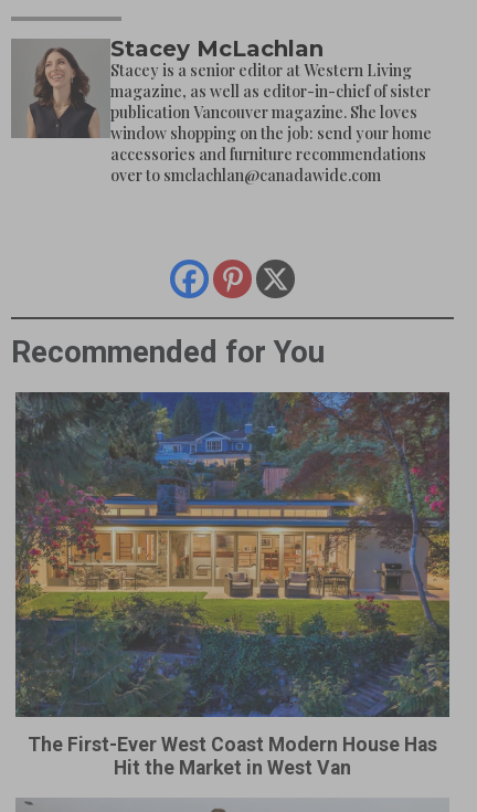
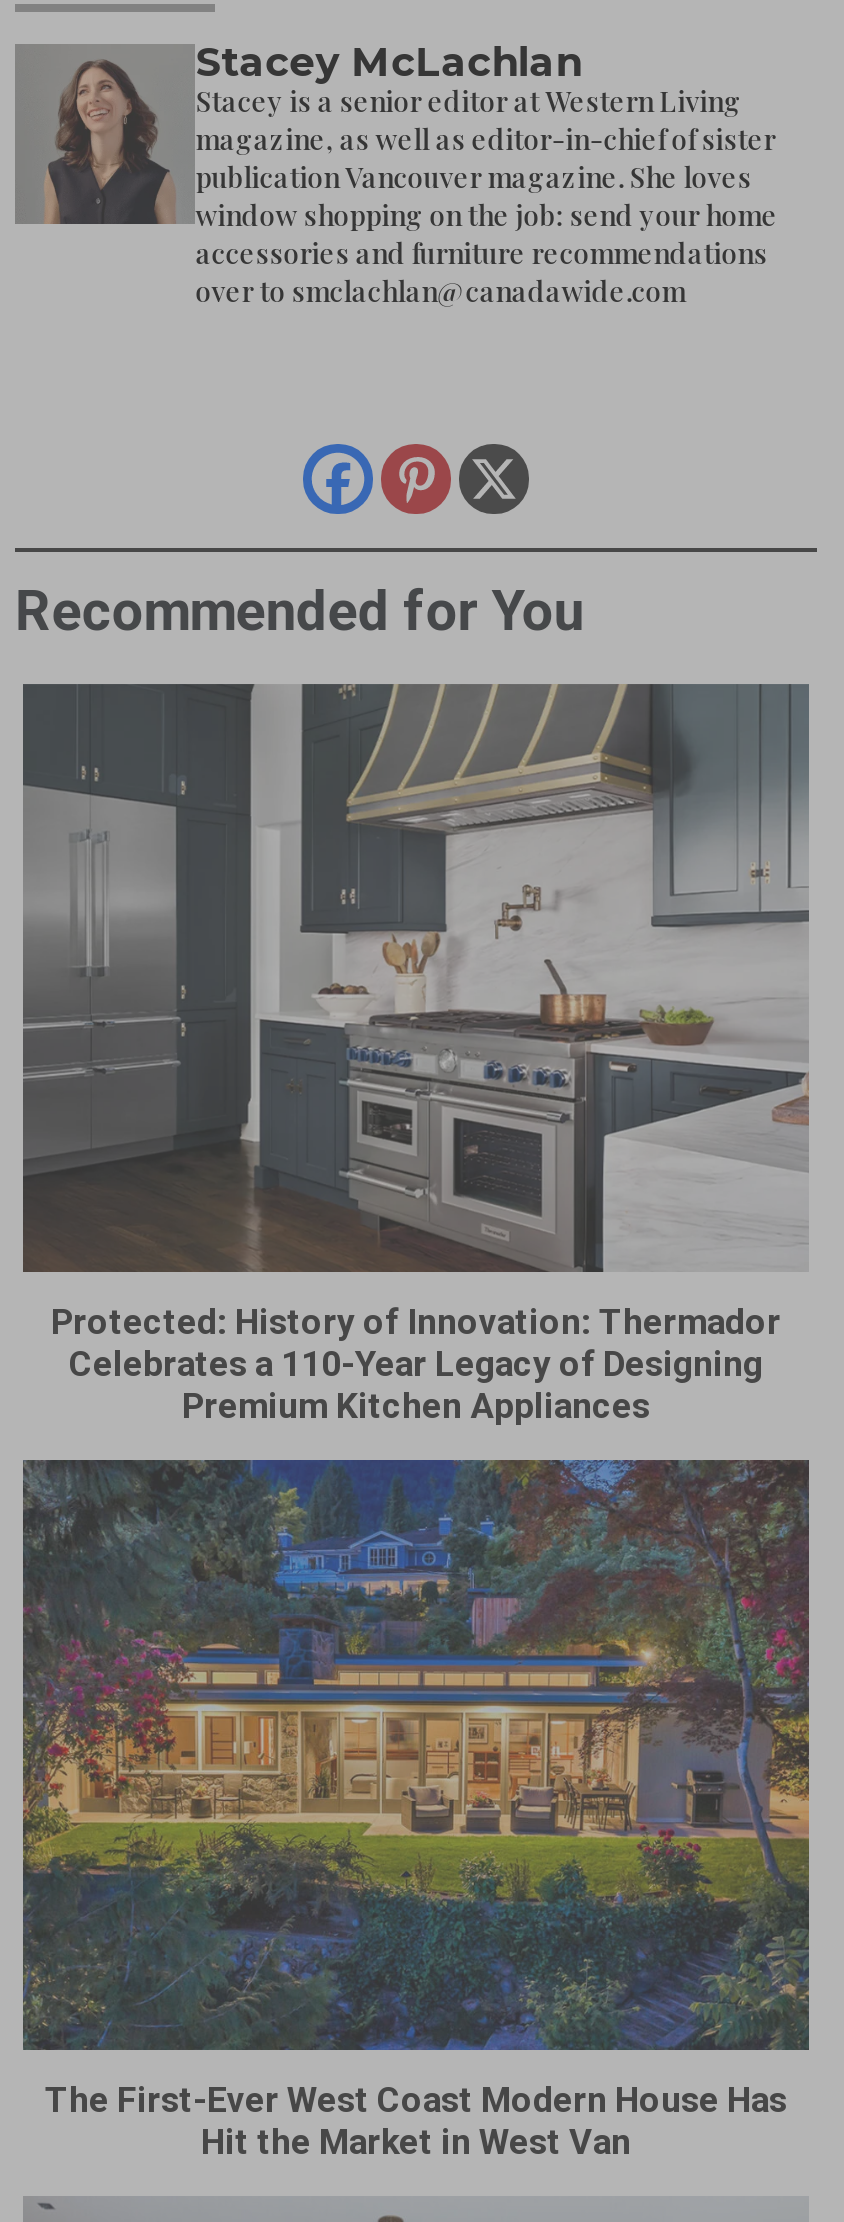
+ [image]
+ Protected: History of Innovation: Thermador
+ Celebrates a 110-Year Legacy of Designing
+ Premium Kitchen Appliances
